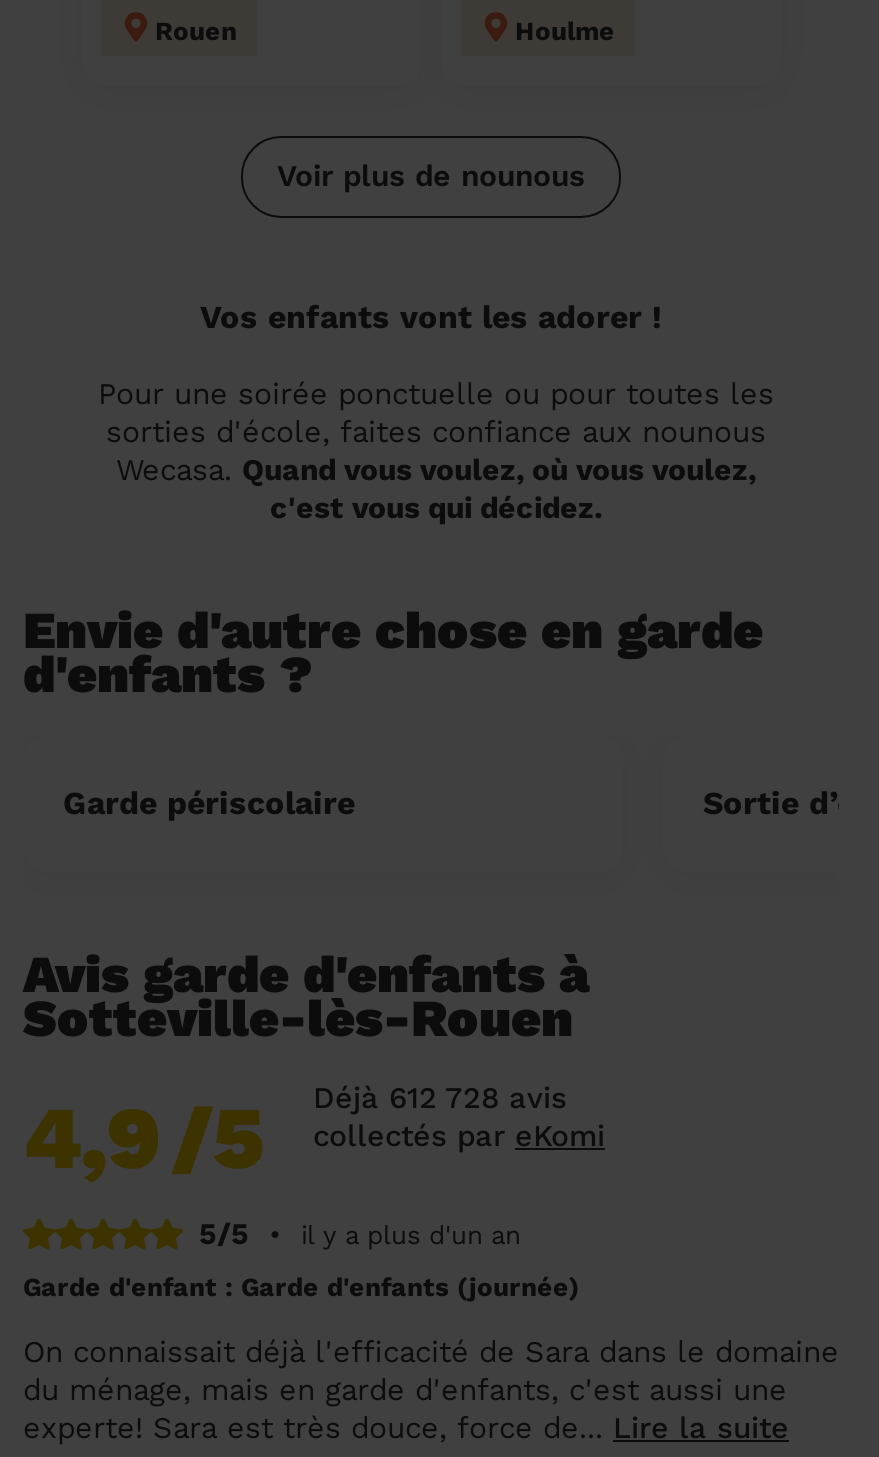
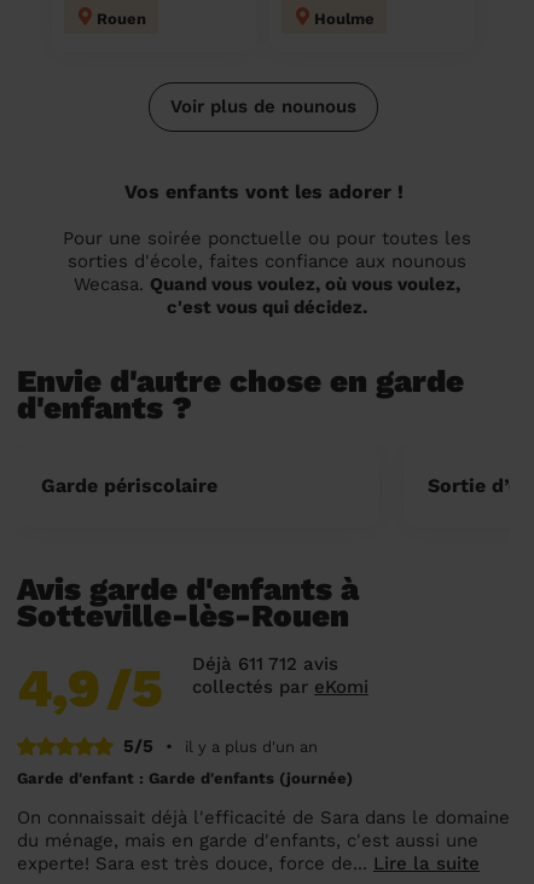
- Déjà 612 728 avis
+ Déjà 611 712 avis
